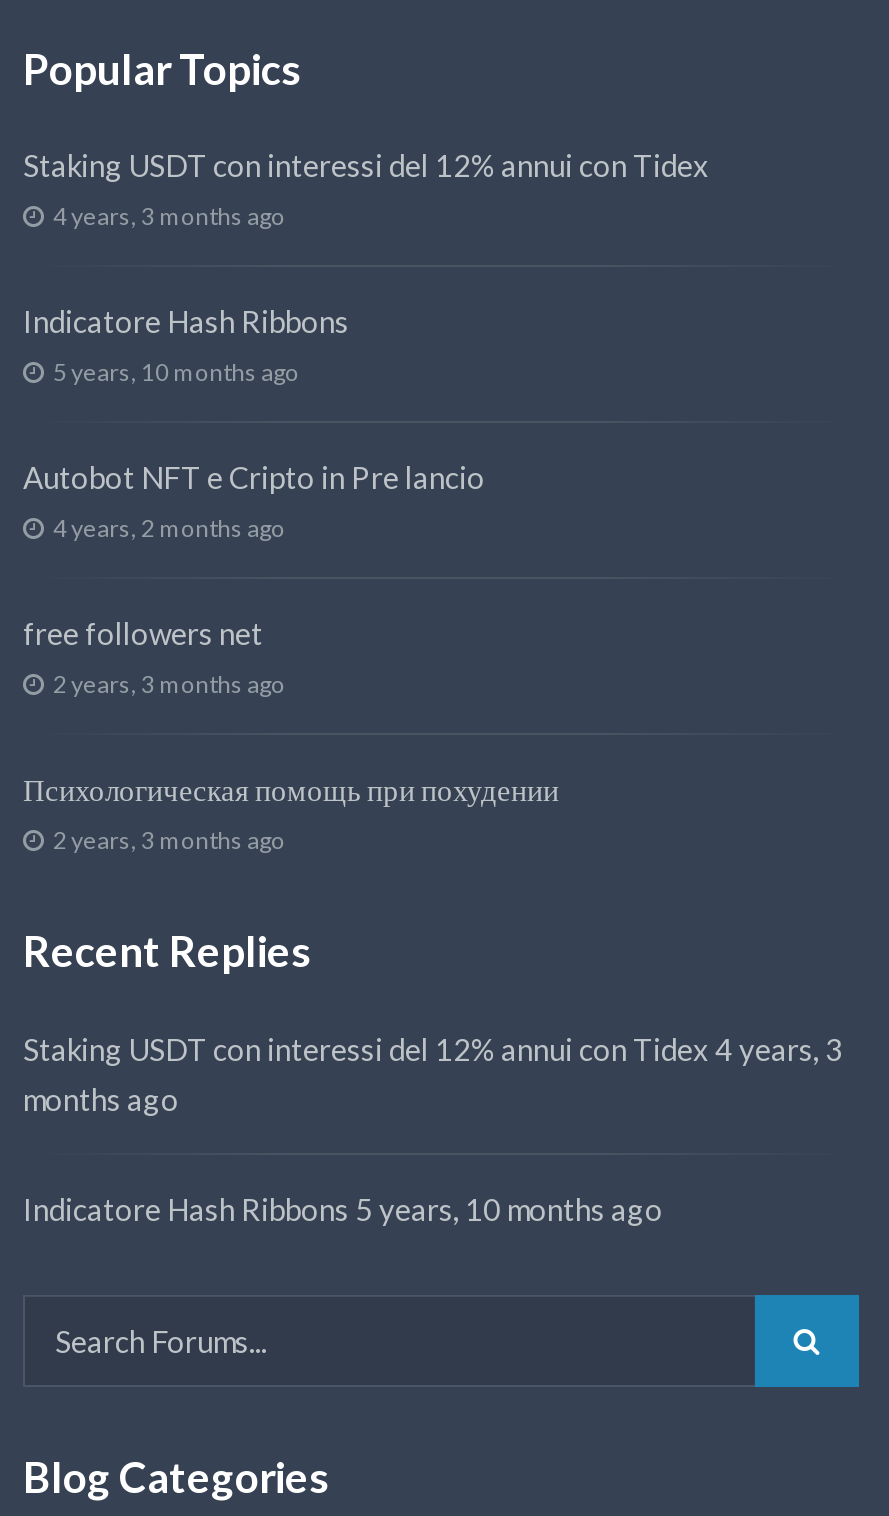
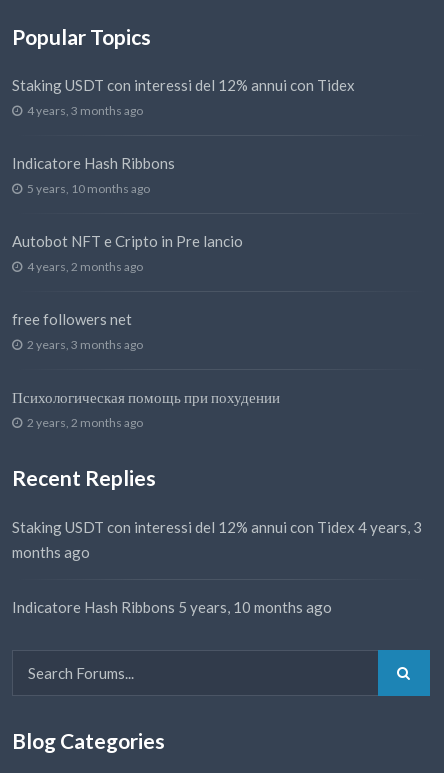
- 2 years, 3 months ago
+ 2 years, 2 months ago
